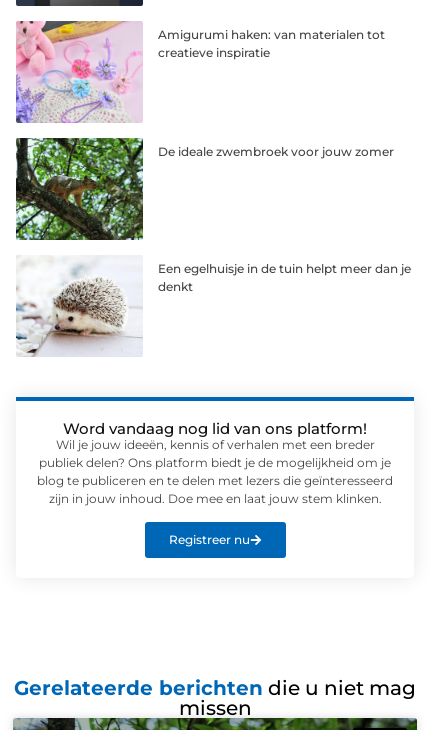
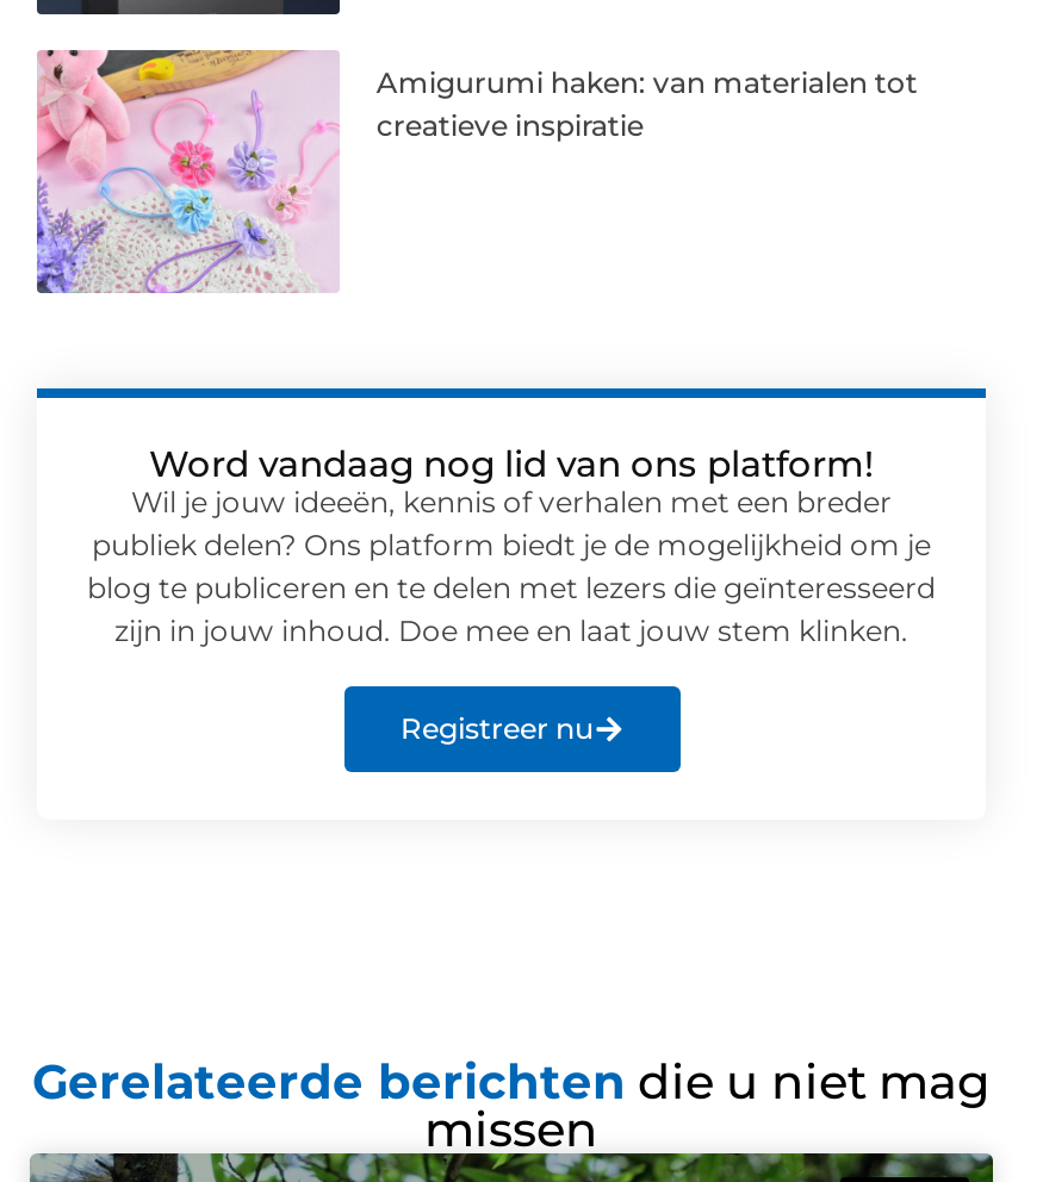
- [image]
- De ideale zwembroek voor jouw zomer

- [image]
- Een egelhuisje in de tuin helpt meer dan je
- denkt
